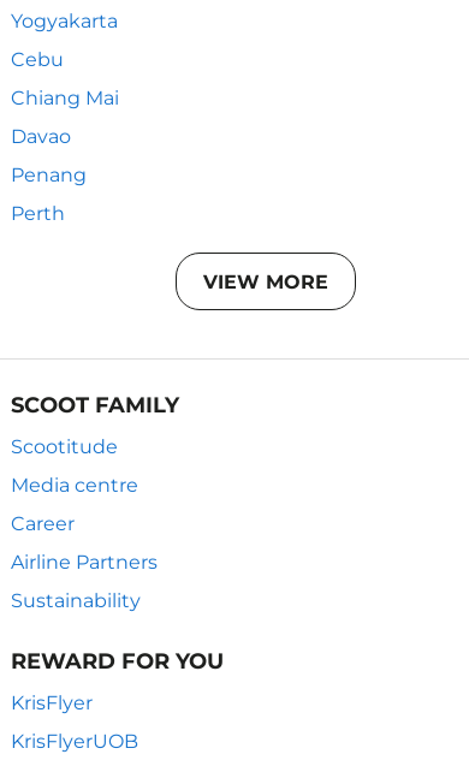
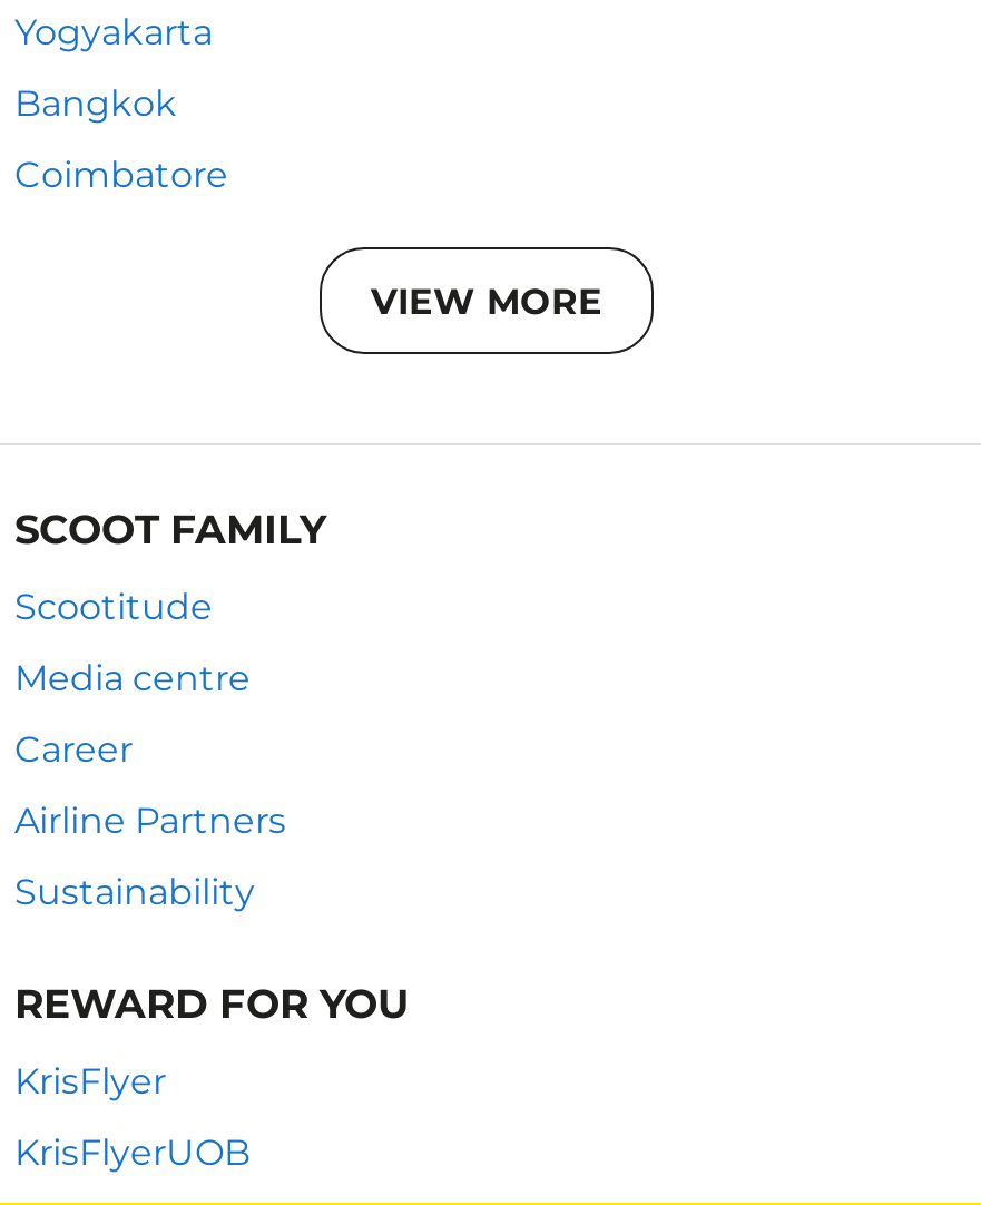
- Cebu
- Chiang Mai
- Davao
- Penang
- Perth
+ Bangkok
+ Coimbatore
